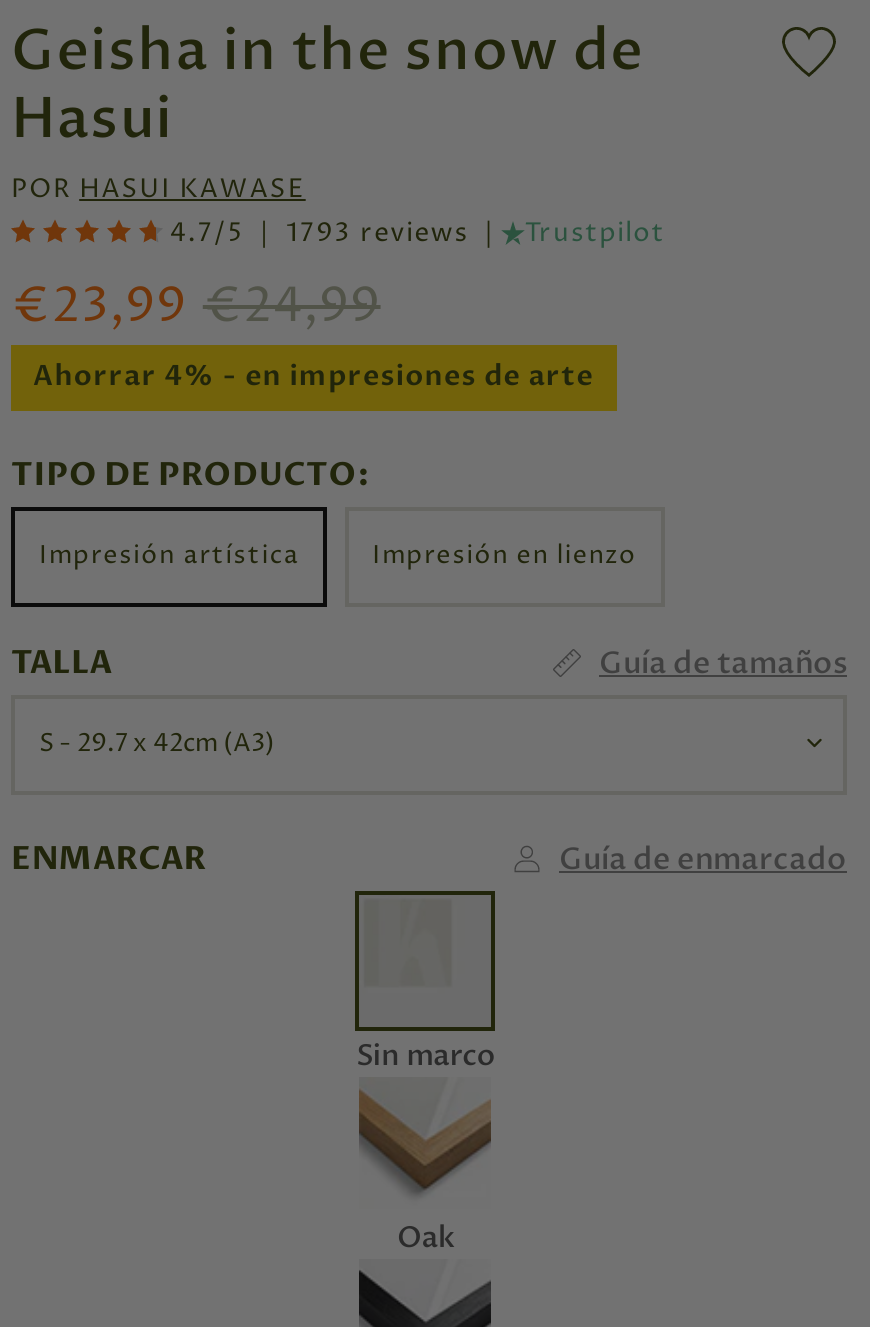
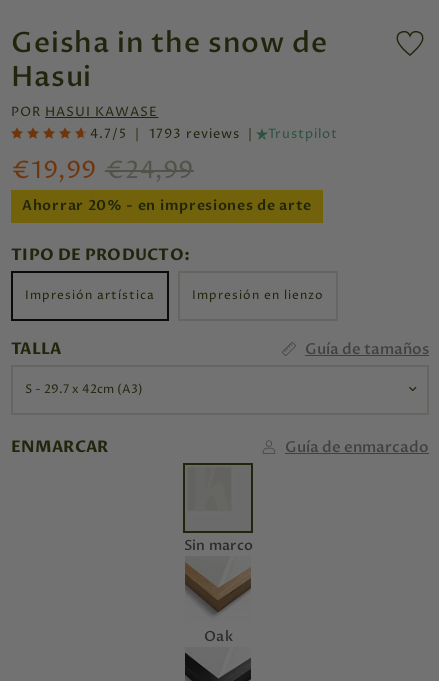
- €23,99 €24,99
+ €19,99 €24,99

- Ahorrar 4% - en impresiones de arte
+ Ahorrar 20% - en impresiones de arte
